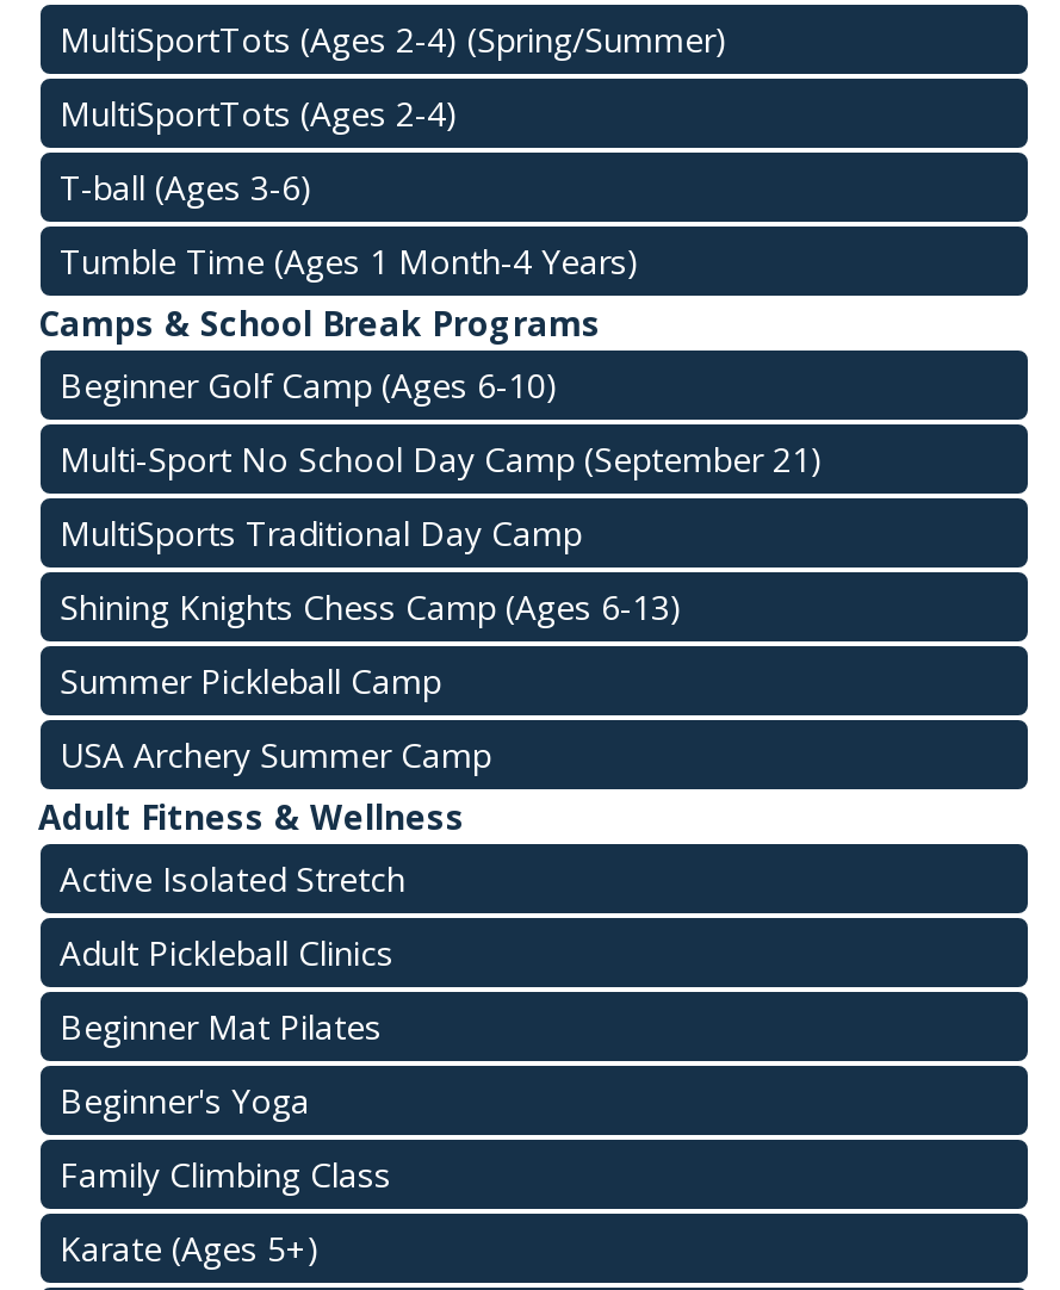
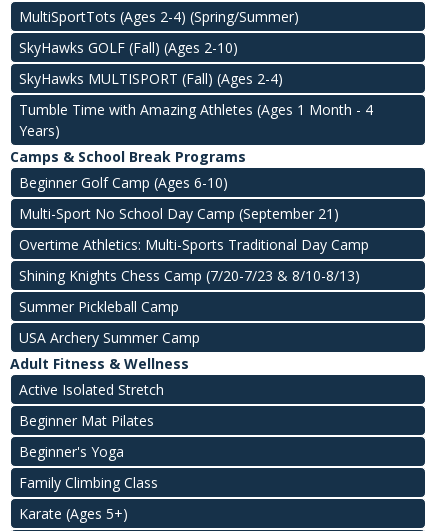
- MultiSportTots (Ages 2-4)
+ SkyHawks GOLF (Fall) (Ages 2-10)

- T-ball (Ages 3-6)
+ SkyHawks MULTISPORT (Fall) (Ages 2-4)

- Tumble Time (Ages 1 Month-4 Years)
+ Tumble Time with Amazing Athletes (Ages 1 Month - 4
+ Years)

moved down: Camps & School Break Programs | Beginner Golf Camp (Ages 6-10) | Multi-Sport No School Day Camp (September 21)

- MultiSports Traditional Day Camp
+ Overtime Athletics: Multi-Sports Traditional Day Camp

- Shining Knights Chess Camp (Ages 6-13)
+ Shining Knights Chess Camp (7/20-7/23 & 8/10-8/13)

moved down: Summer Pickleball Camp | USA Archery Summer Camp | Adult Fitness & Wellness | Active Isolated Stretch

- Adult Pickleball Clinics
